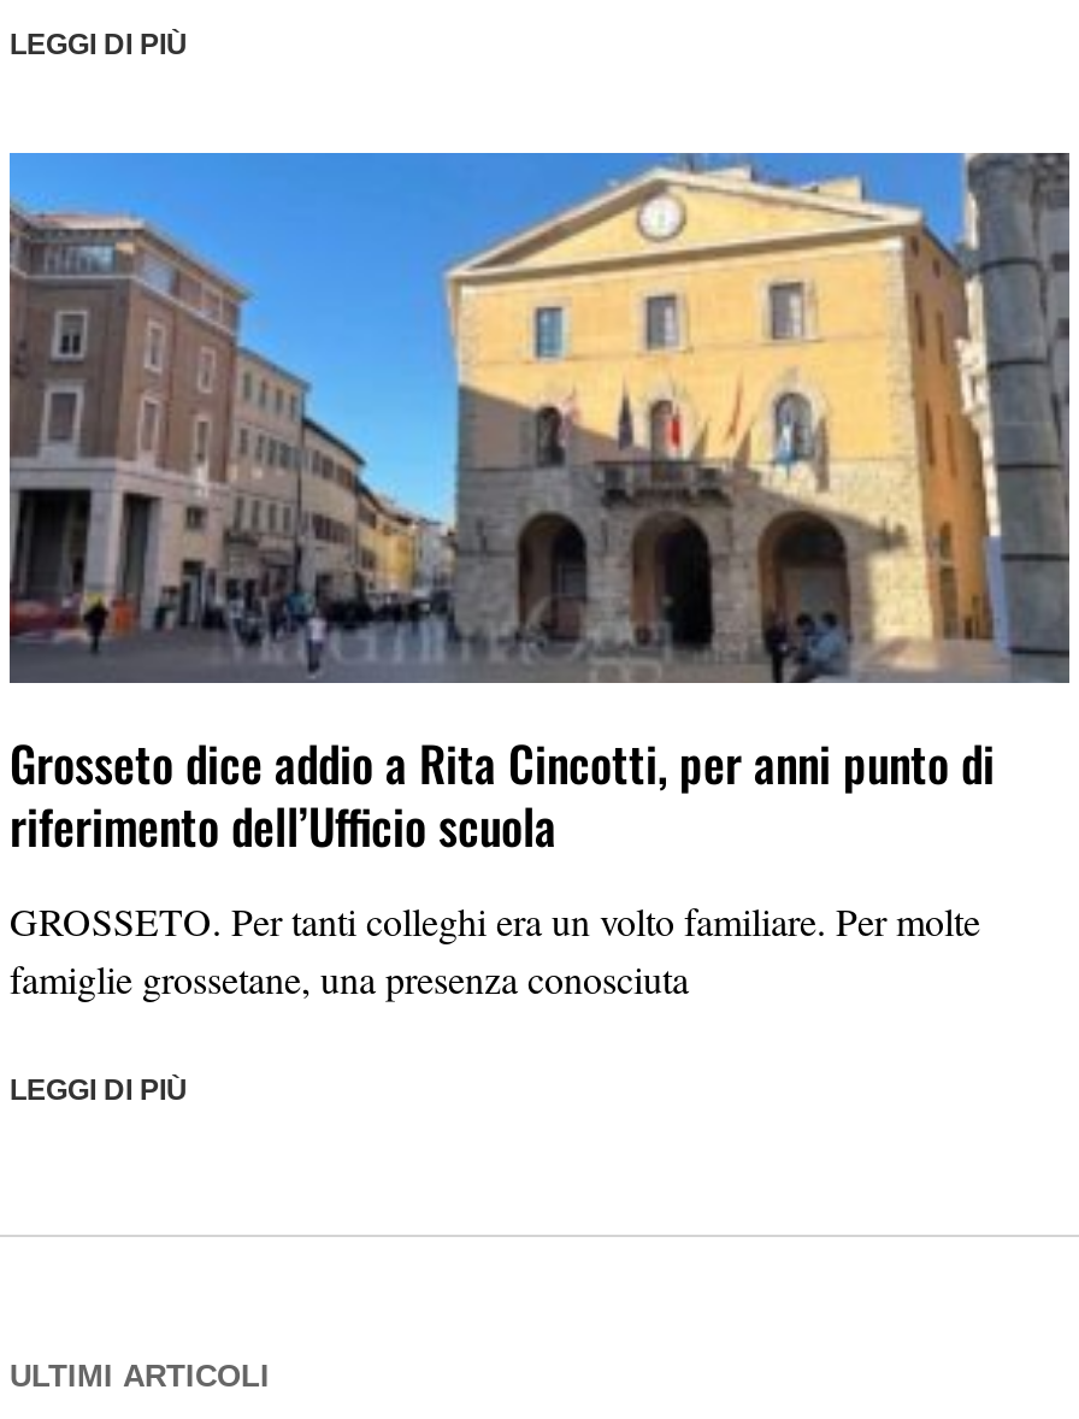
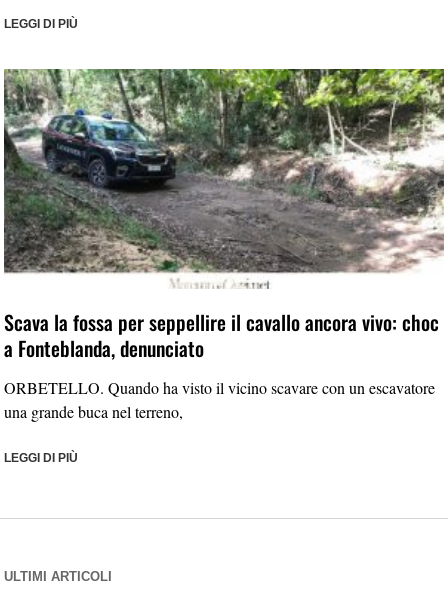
- [image]
- Grosseto dice addio a Rita Cincotti, per anni punto di
- riferimento dell’Ufficio scuola
+ [image]
+ Scava la fossa per seppellire il cavallo ancora vivo: choc
+ a Fonteblanda, denunciato

- GROSSETO. Per tanti colleghi era un volto familiare. Per molte
- famiglie grossetane, una presenza conosciuta
+ ORBETELLO. Quando ha visto il vicino scavare con un escavatore
+ una grande buca nel terreno,
